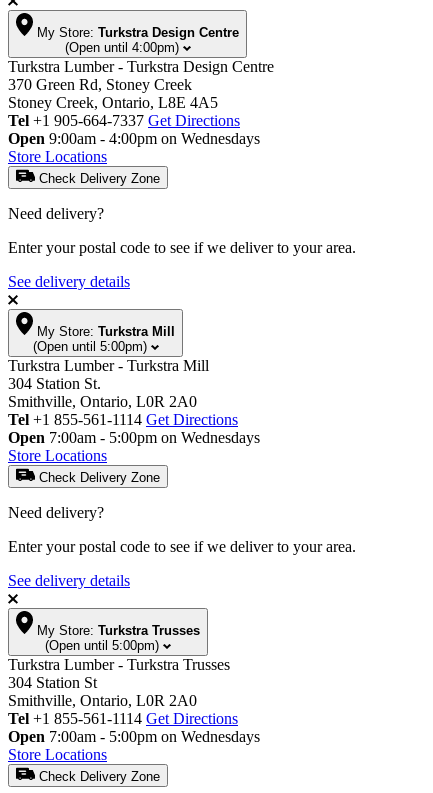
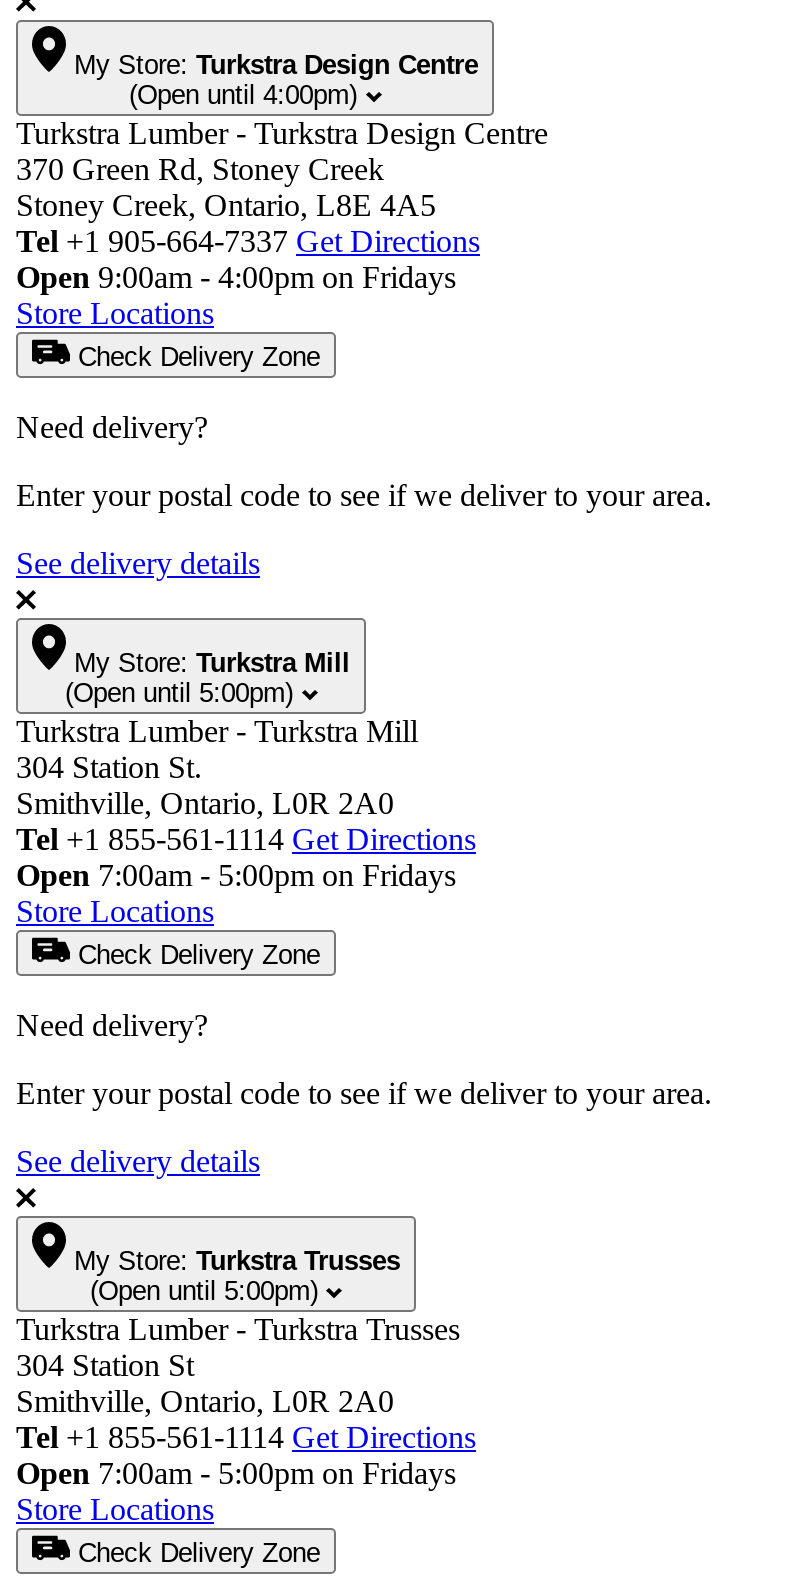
- Open 9:00am - 4:00pm on Wednesdays
+ Open 9:00am - 4:00pm on Fridays

- Open 7:00am - 5:00pm on Wednesdays
+ Open 7:00am - 5:00pm on Fridays

- Open 7:00am - 5:00pm on Wednesdays
+ Open 7:00am - 5:00pm on Fridays
